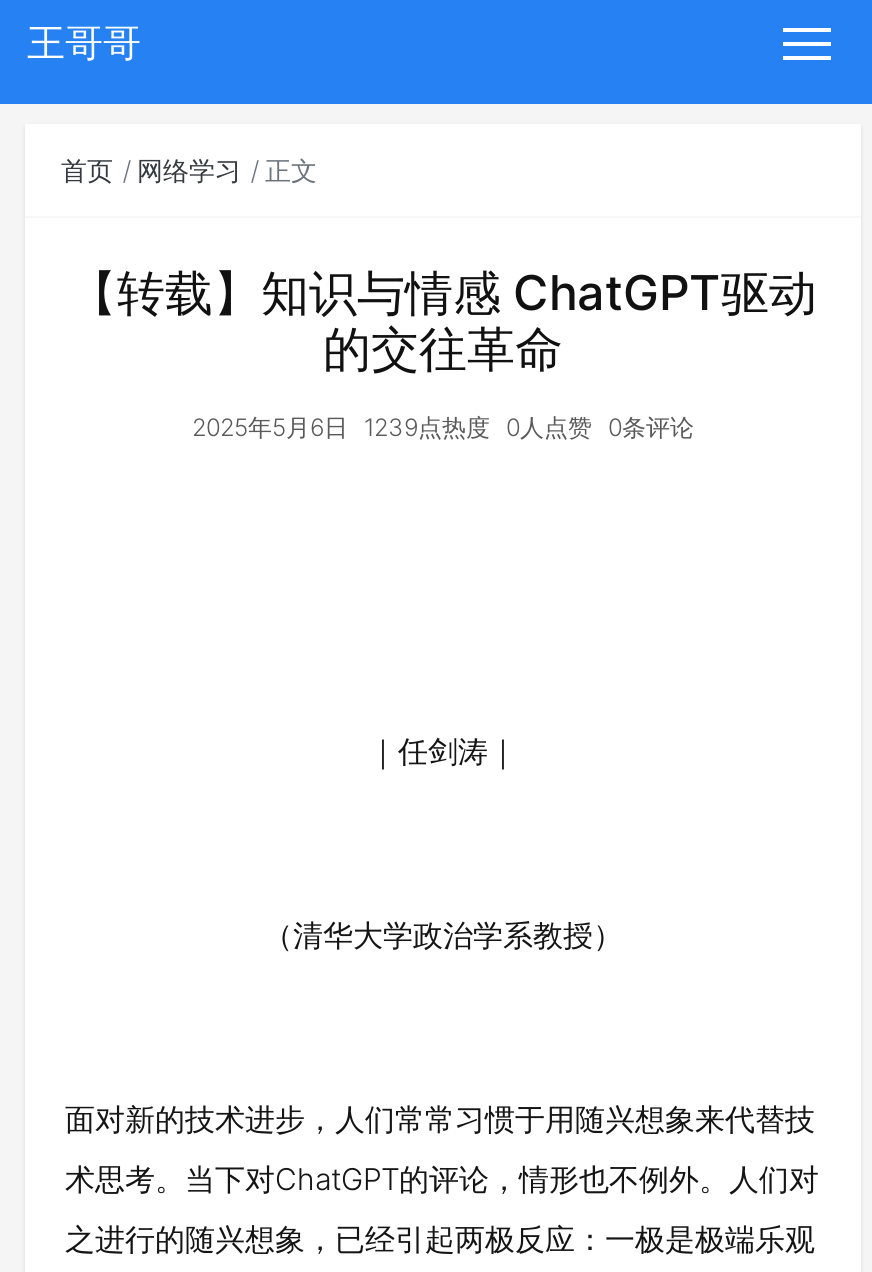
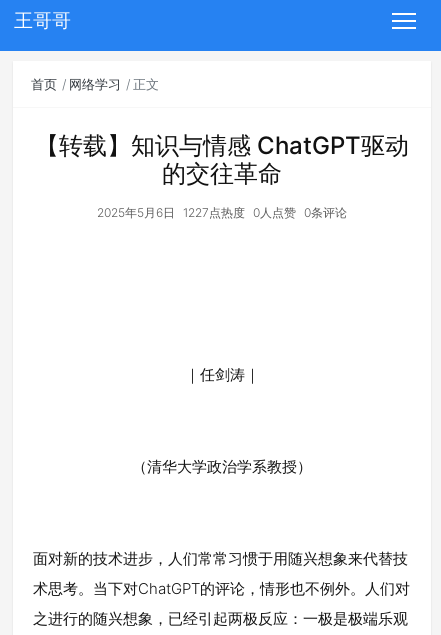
- 2025年5月6日 1239点热度 0人点赞 0条评论
+ 2025年5月6日 1227点热度 0人点赞 0条评论
